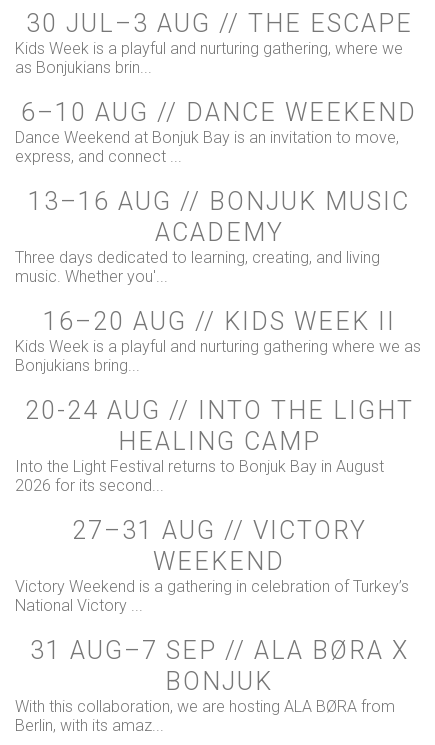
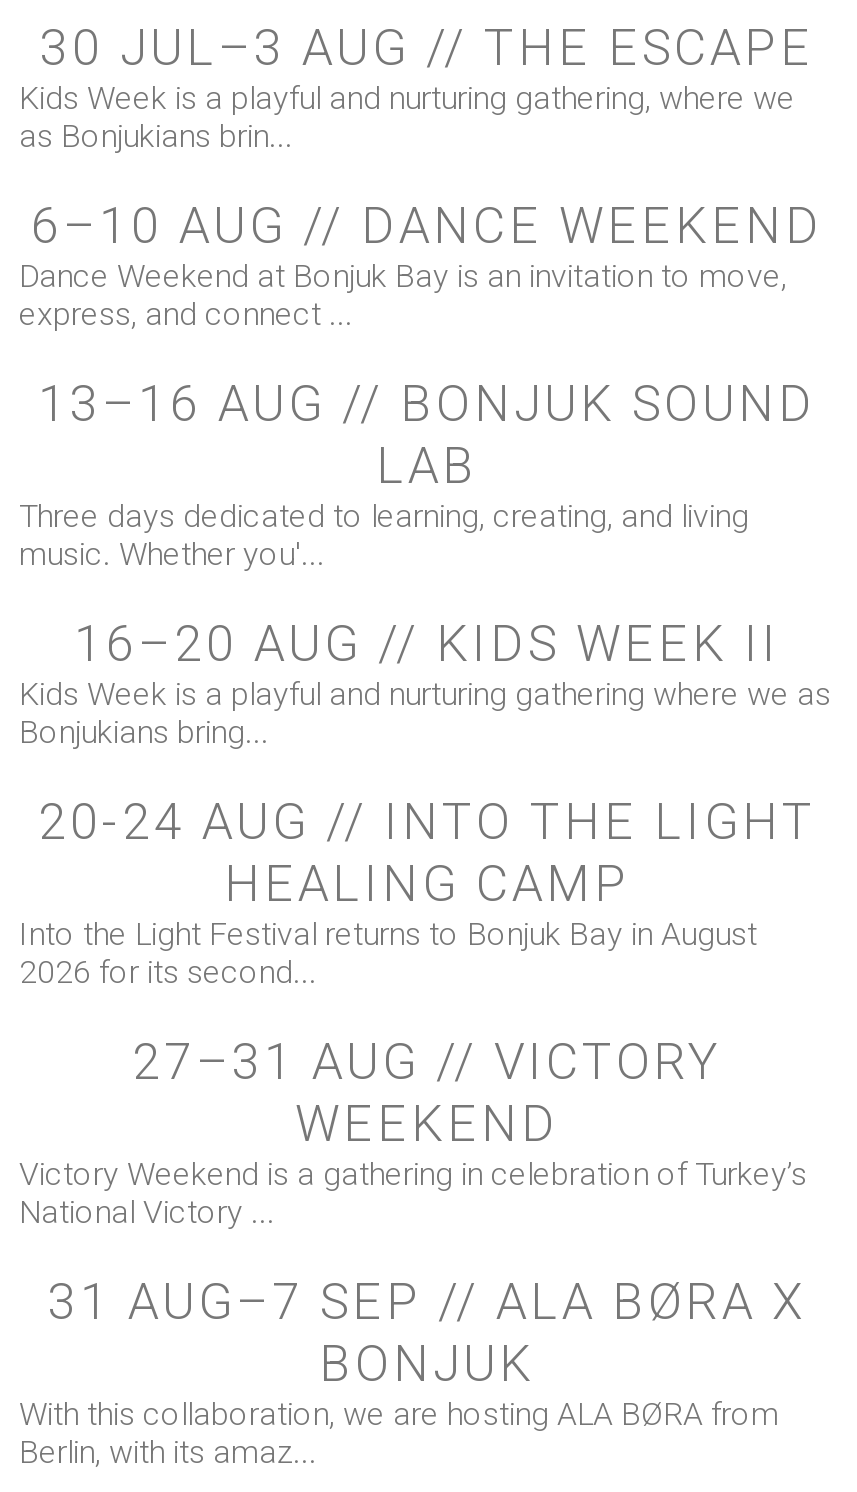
- 13–16 AUG // BONJUK MUSIC
- ACADEMY
+ 13–16 AUG // BONJUK SOUND
+ LAB
